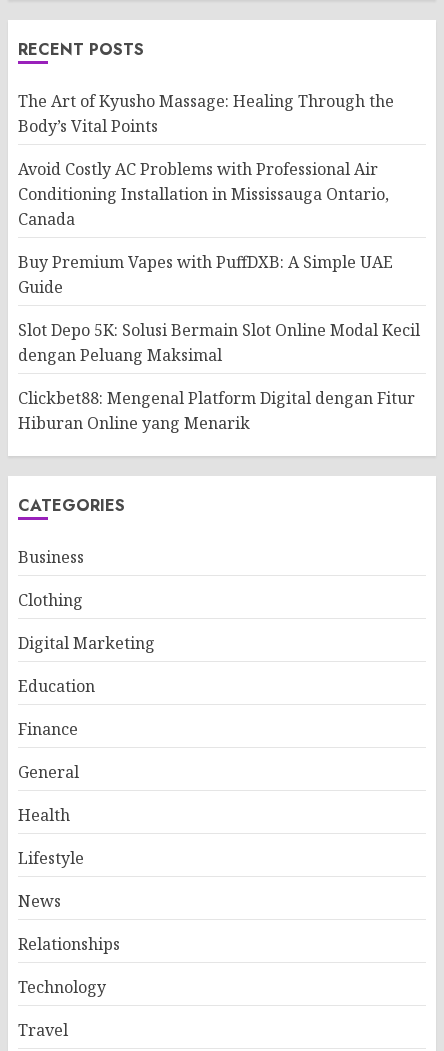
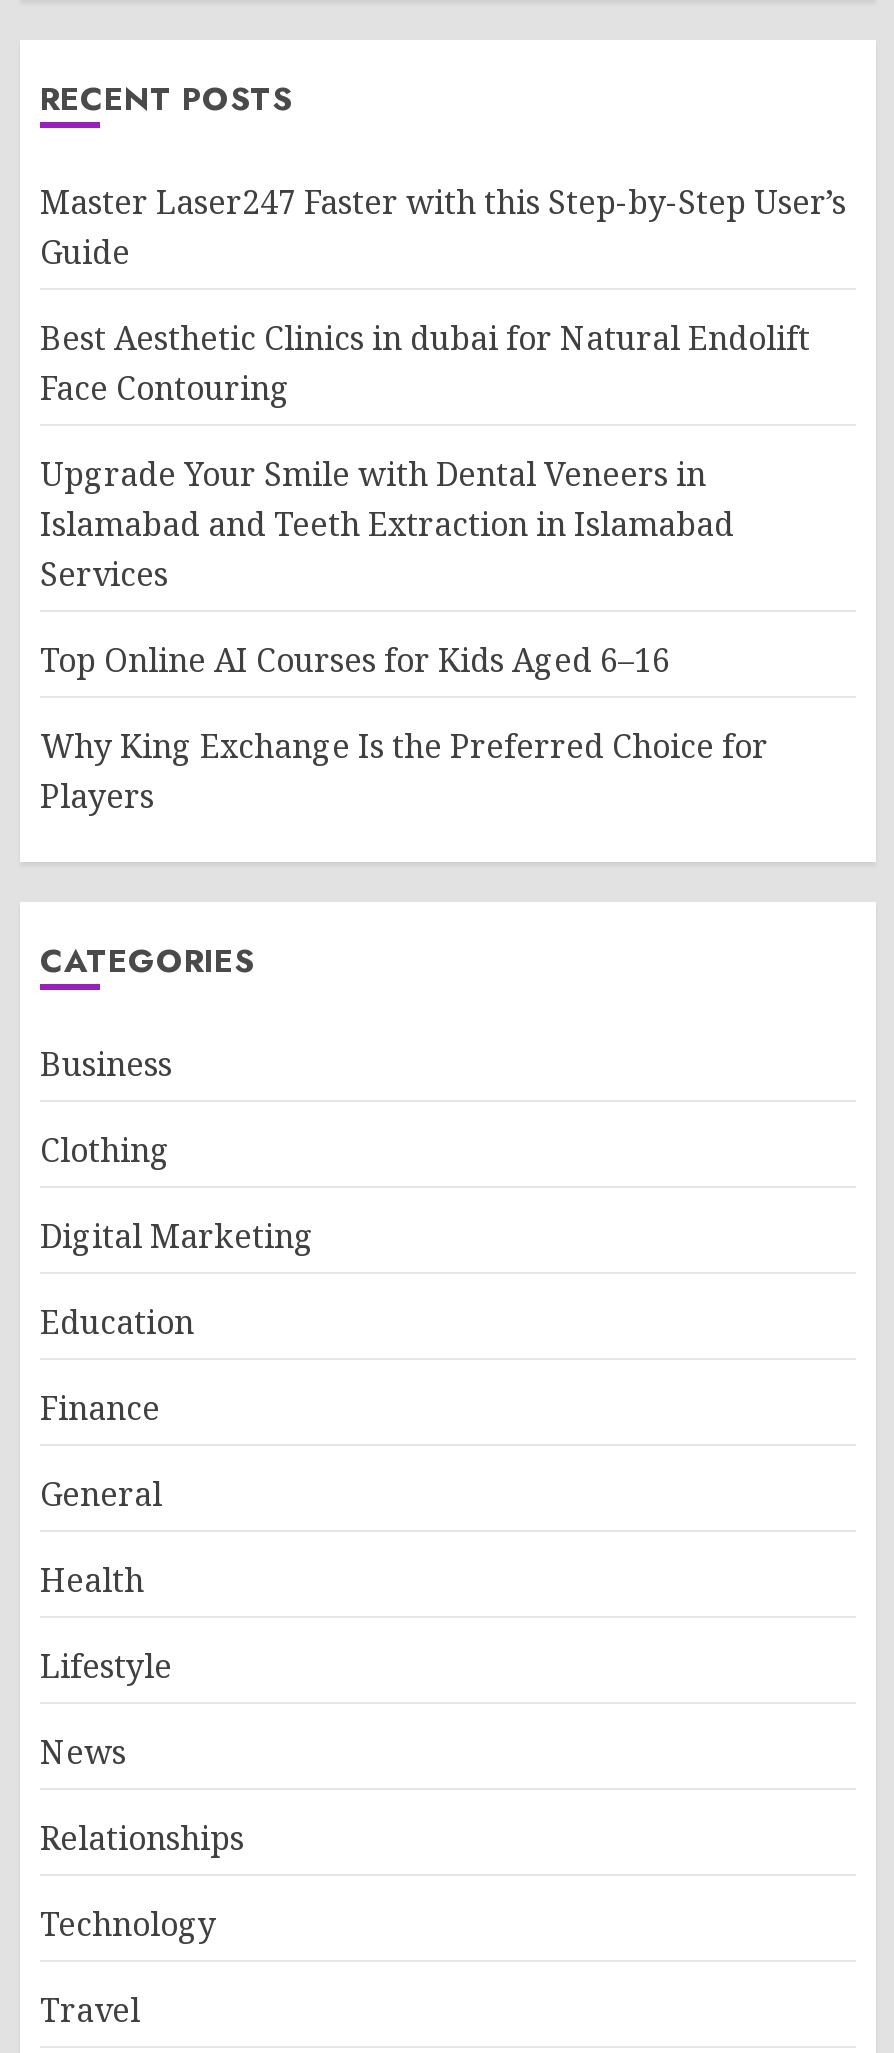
- The Art of Kyusho Massage: Healing Through the
- Body’s Vital Points
- Avoid Costly AC Problems with Professional Air
- Conditioning Installation in Mississauga Ontario,
- Canada
- Buy Premium Vapes with PuffDXB: A Simple UAE
+ Master Laser247 Faster with this Step-by-Step User’s

moved up: Guide

- Slot Depo 5K: Solusi Bermain Slot Online Modal Kecil
- dengan Peluang Maksimal
- Clickbet88: Mengenal Platform Digital dengan Fitur
- Hiburan Online yang Menarik
+ Best Aesthetic Clinics in dubai for Natural Endolift
+ Face Contouring
+ Upgrade Your Smile with Dental Veneers in
+ Islamabad and Teeth Extraction in Islamabad
+ Services
+ Top Online AI Courses for Kids Aged 6–16
+ Why King Exchange Is the Preferred Choice for
+ Players
